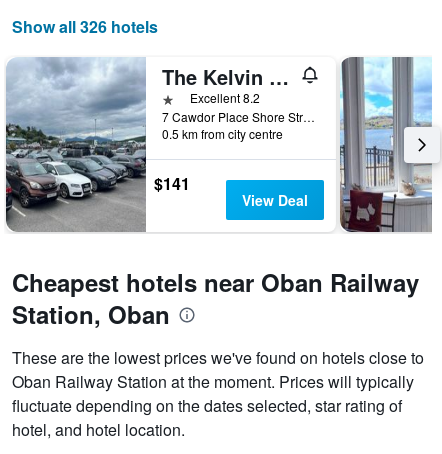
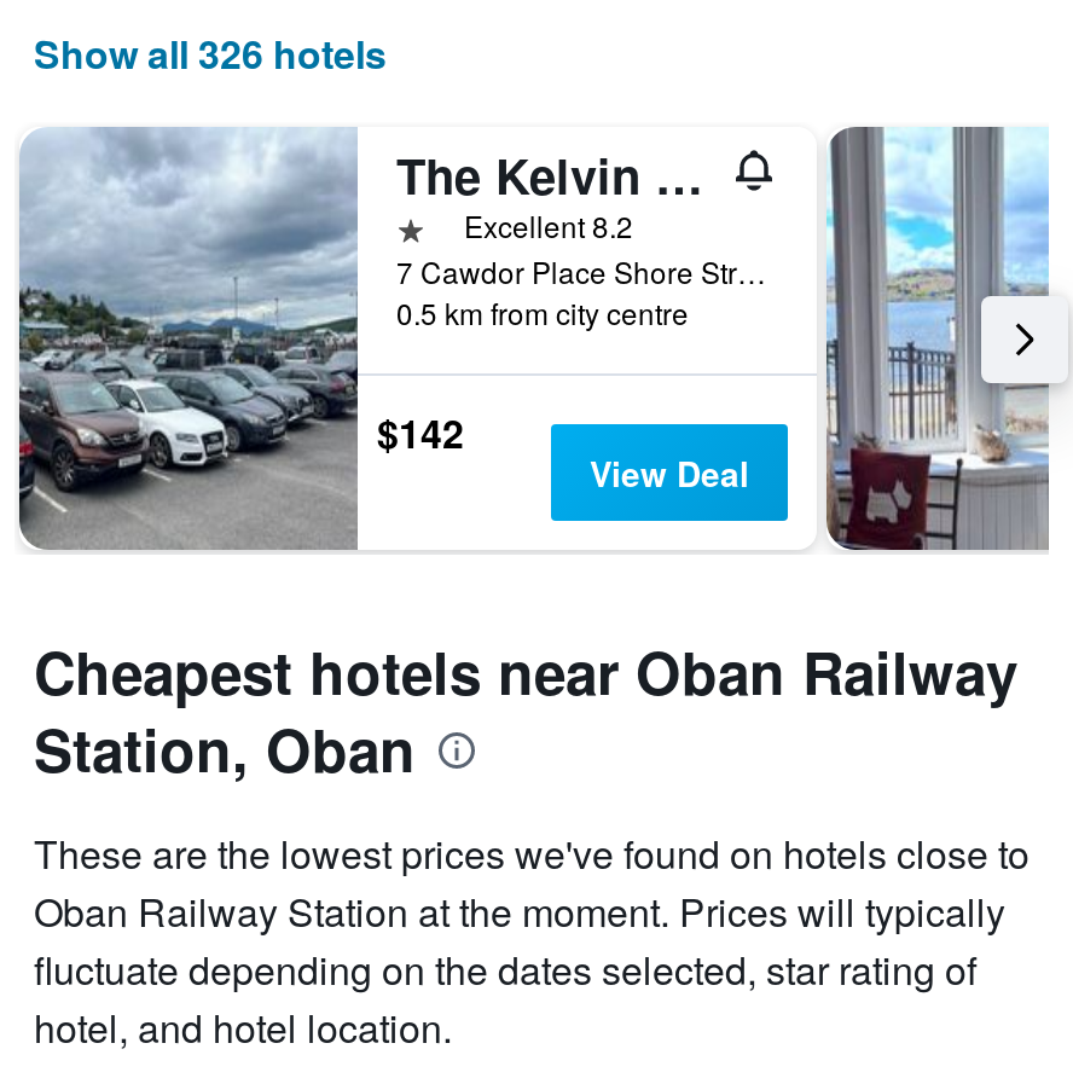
- $141
+ $142
